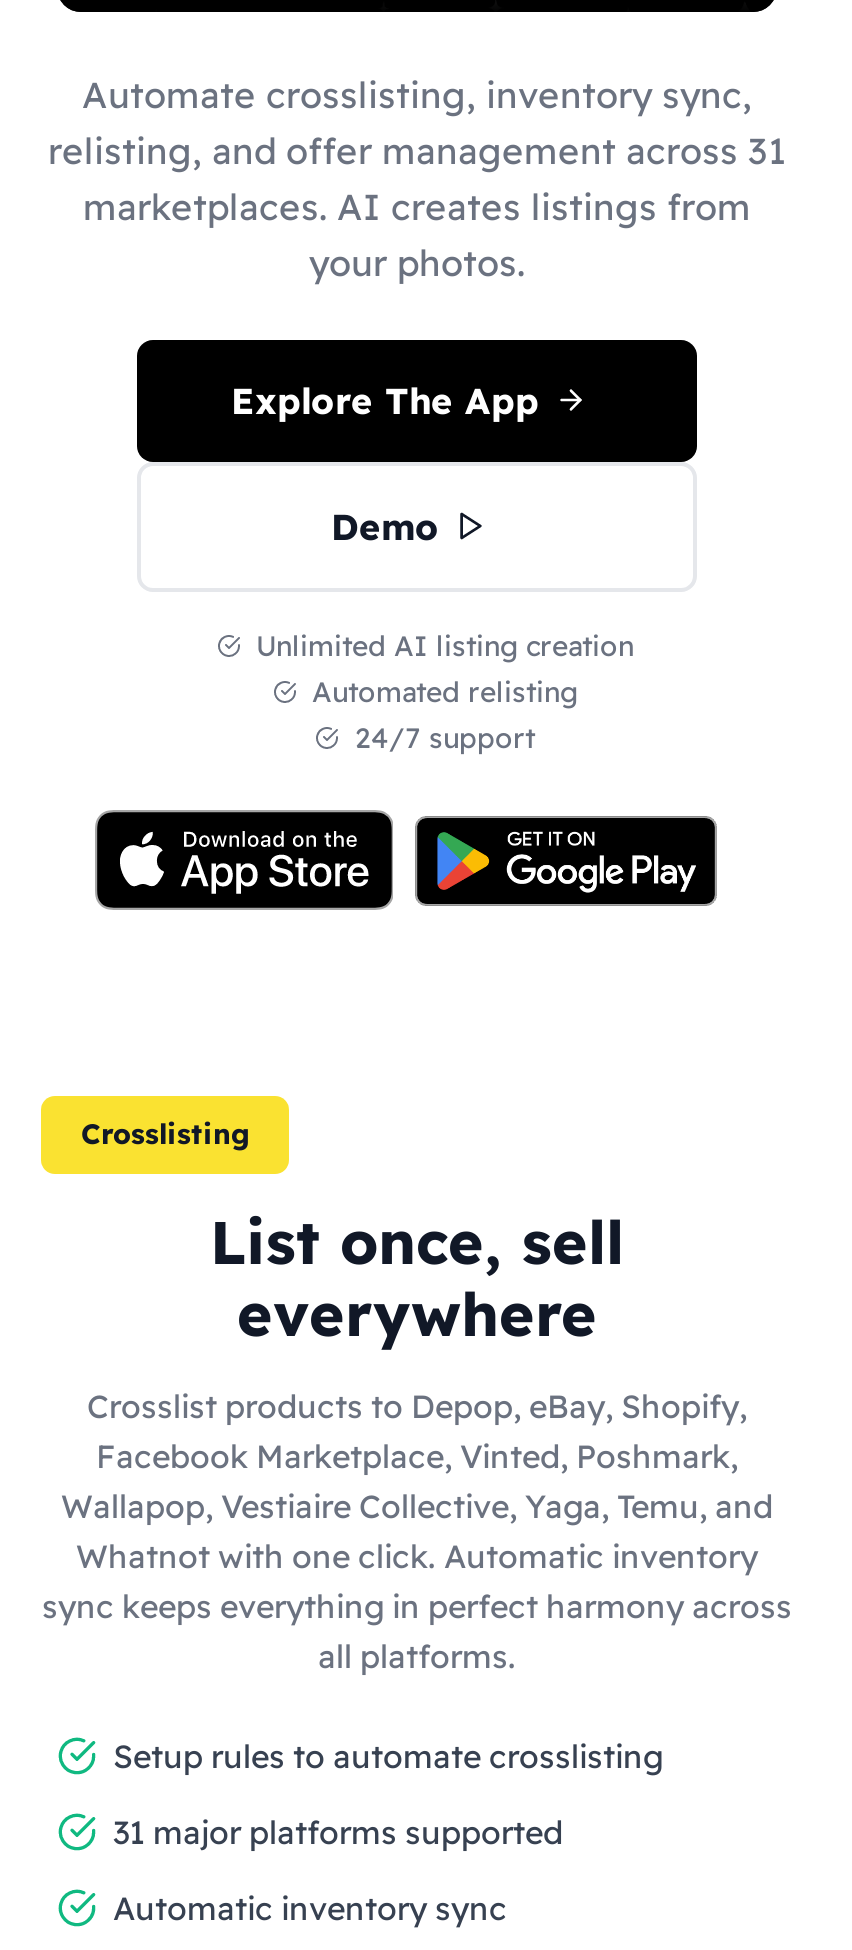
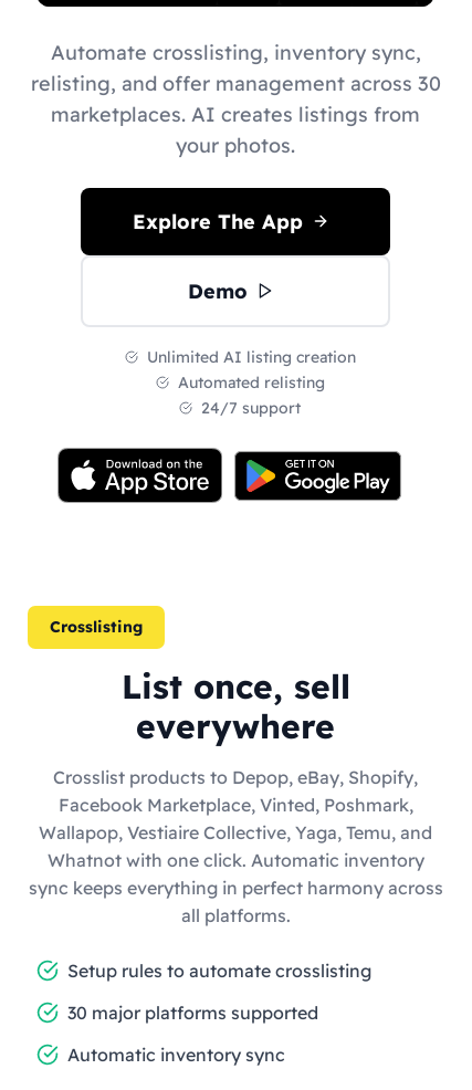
- relisting, and offer management across 31
+ relisting, and offer management across 30

- 31 major platforms supported
+ 30 major platforms supported
